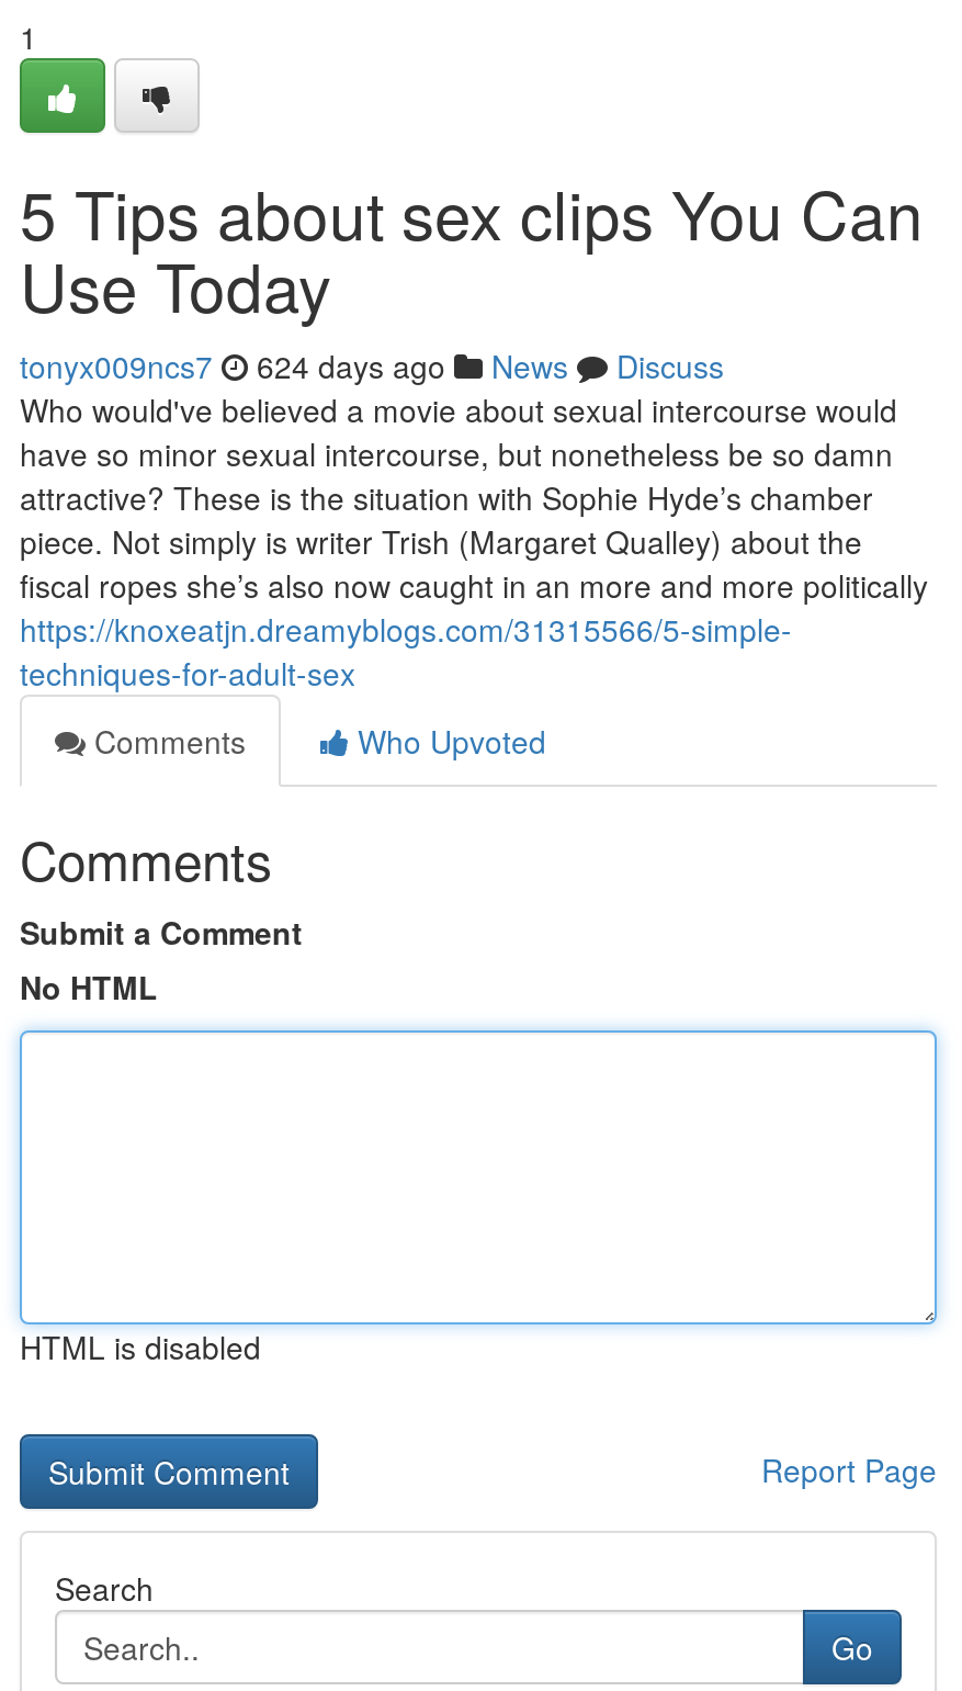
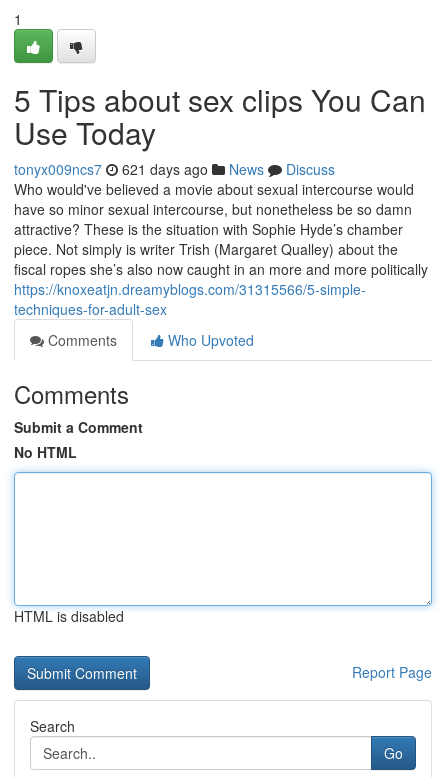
- tonyx009ncs7 624 days ago News Discuss
+ tonyx009ncs7 621 days ago News Discuss
